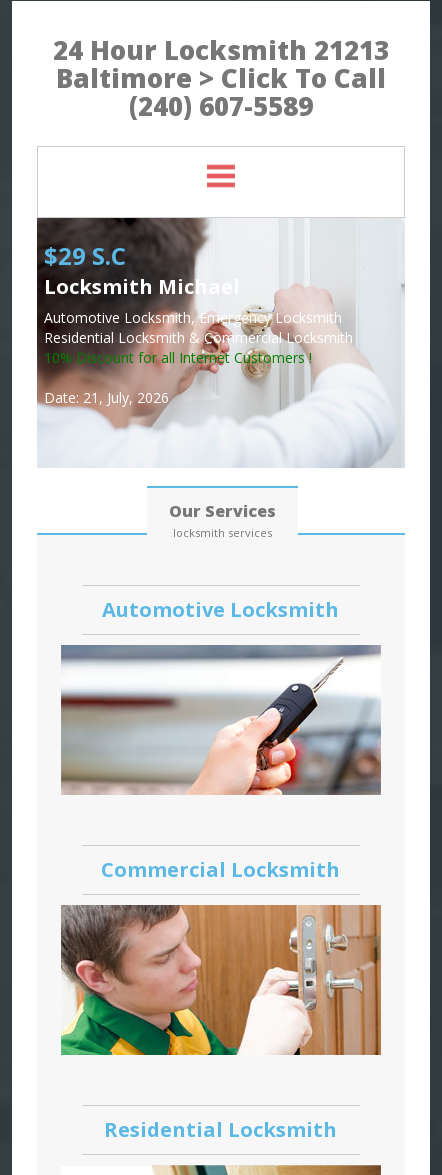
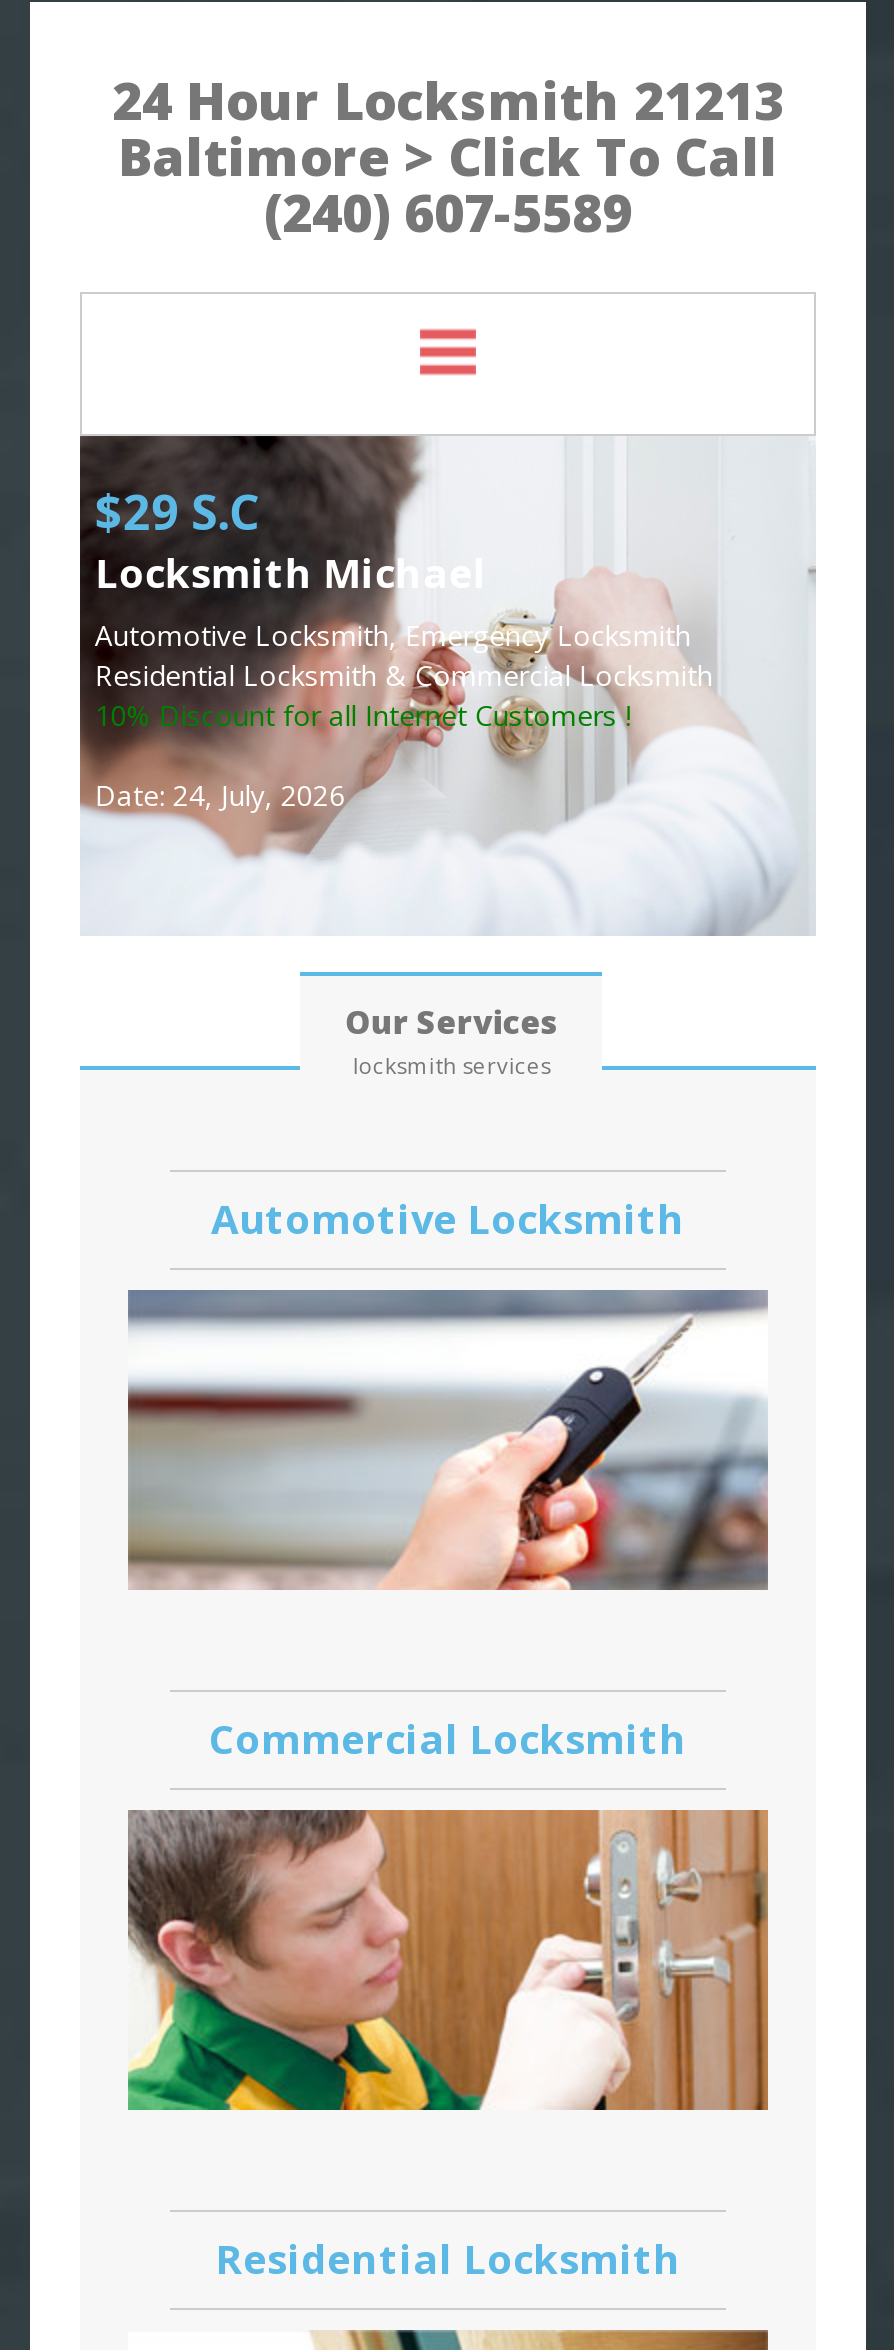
- Date: 21, July, 2026
+ Date: 24, July, 2026
